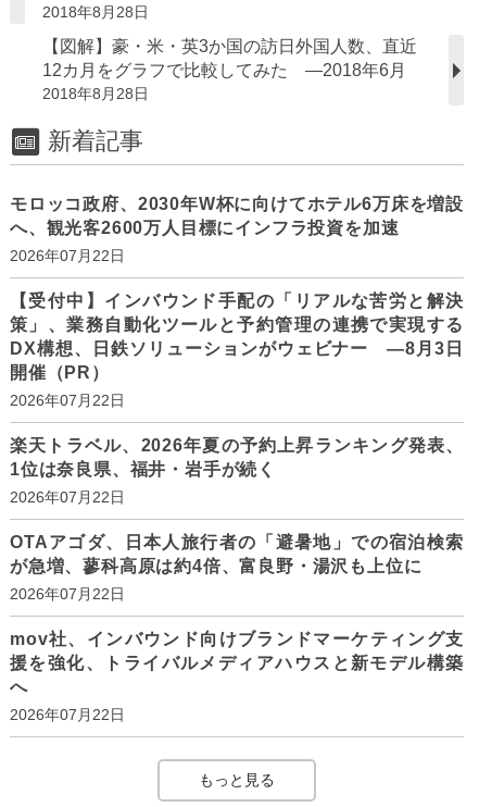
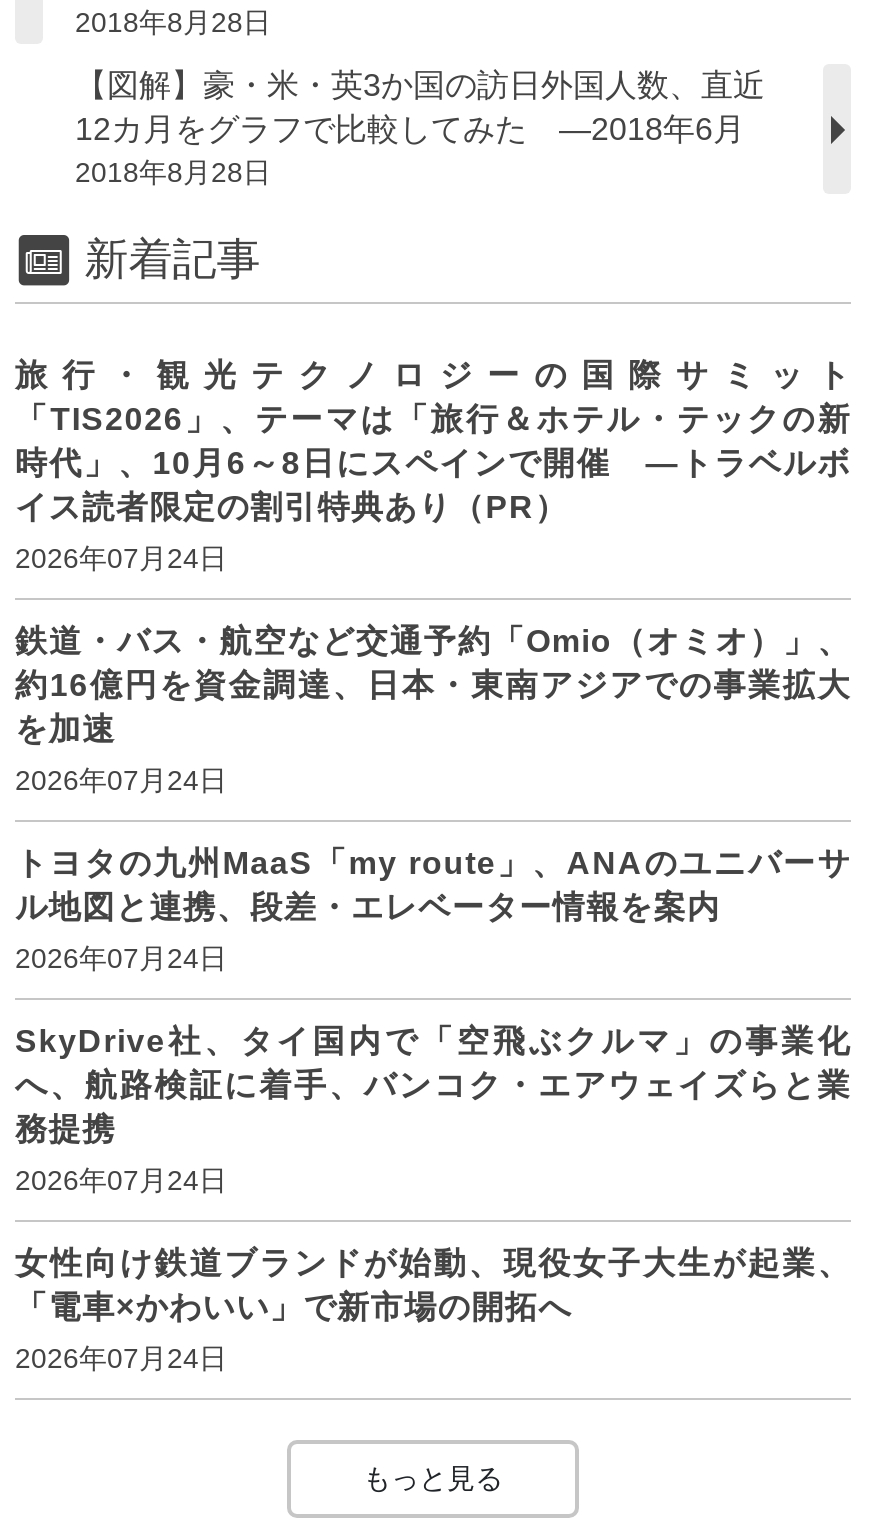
- モロッコ政府、2030年W杯に向けてホテル6万床を増設
- へ、観光客2600万人目標にインフラ投資を加速
+ 旅行・観光テクノロジーの国際サミット
+ 「TIS2026」、テーマは「旅行＆ホテル・テックの新
+ 時代」、10月6～8日にスペインで開催 ―トラベルボ
+ イス読者限定の割引特典あり（PR）

- 2026年07月22日
+ 2026年07月24日

- 【受付中】インバウンド手配の「リアルな苦労と解決
- 策」、業務自動化ツールと予約管理の連携で実現する
- DX構想、日鉄ソリューションがウェビナー ―8月3日
- 開催（PR）
+ 鉄道・バス・航空など交通予約「Omio（オミオ）」、
+ 約16億円を資金調達、日本・東南アジアでの事業拡大
+ を加速

- 2026年07月22日
+ 2026年07月24日

- 楽天トラベル、2026年夏の予約上昇ランキング発表、
- 1位は奈良県、福井・岩手が続く
+ トヨタの九州MaaS「my route」、ANAのユニバーサ
+ ル地図と連携、段差・エレベーター情報を案内

- 2026年07月22日
+ 2026年07月24日

- OTAアゴダ、日本人旅行者の「避暑地」での宿泊検索
- が急増、蓼科高原は約4倍、富良野・湯沢も上位に
+ SkyDrive社、タイ国内で「空飛ぶクルマ」の事業化
+ へ、航路検証に着手、バンコク・エアウェイズらと業
+ 務提携

- 2026年07月22日
+ 2026年07月24日

- mov社、インバウンド向けブランドマーケティング支
- 援を強化、トライバルメディアハウスと新モデル構築
- へ
+ 女性向け鉄道ブランドが始動、現役女子大生が起業、
+ 「電車×かわいい」で新市場の開拓へ

- 2026年07月22日
+ 2026年07月24日
